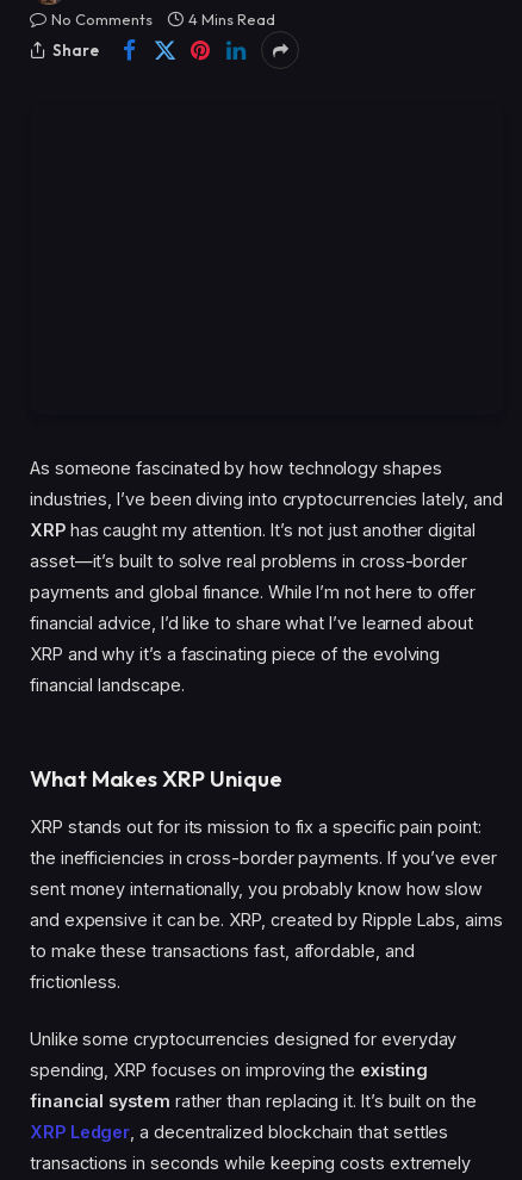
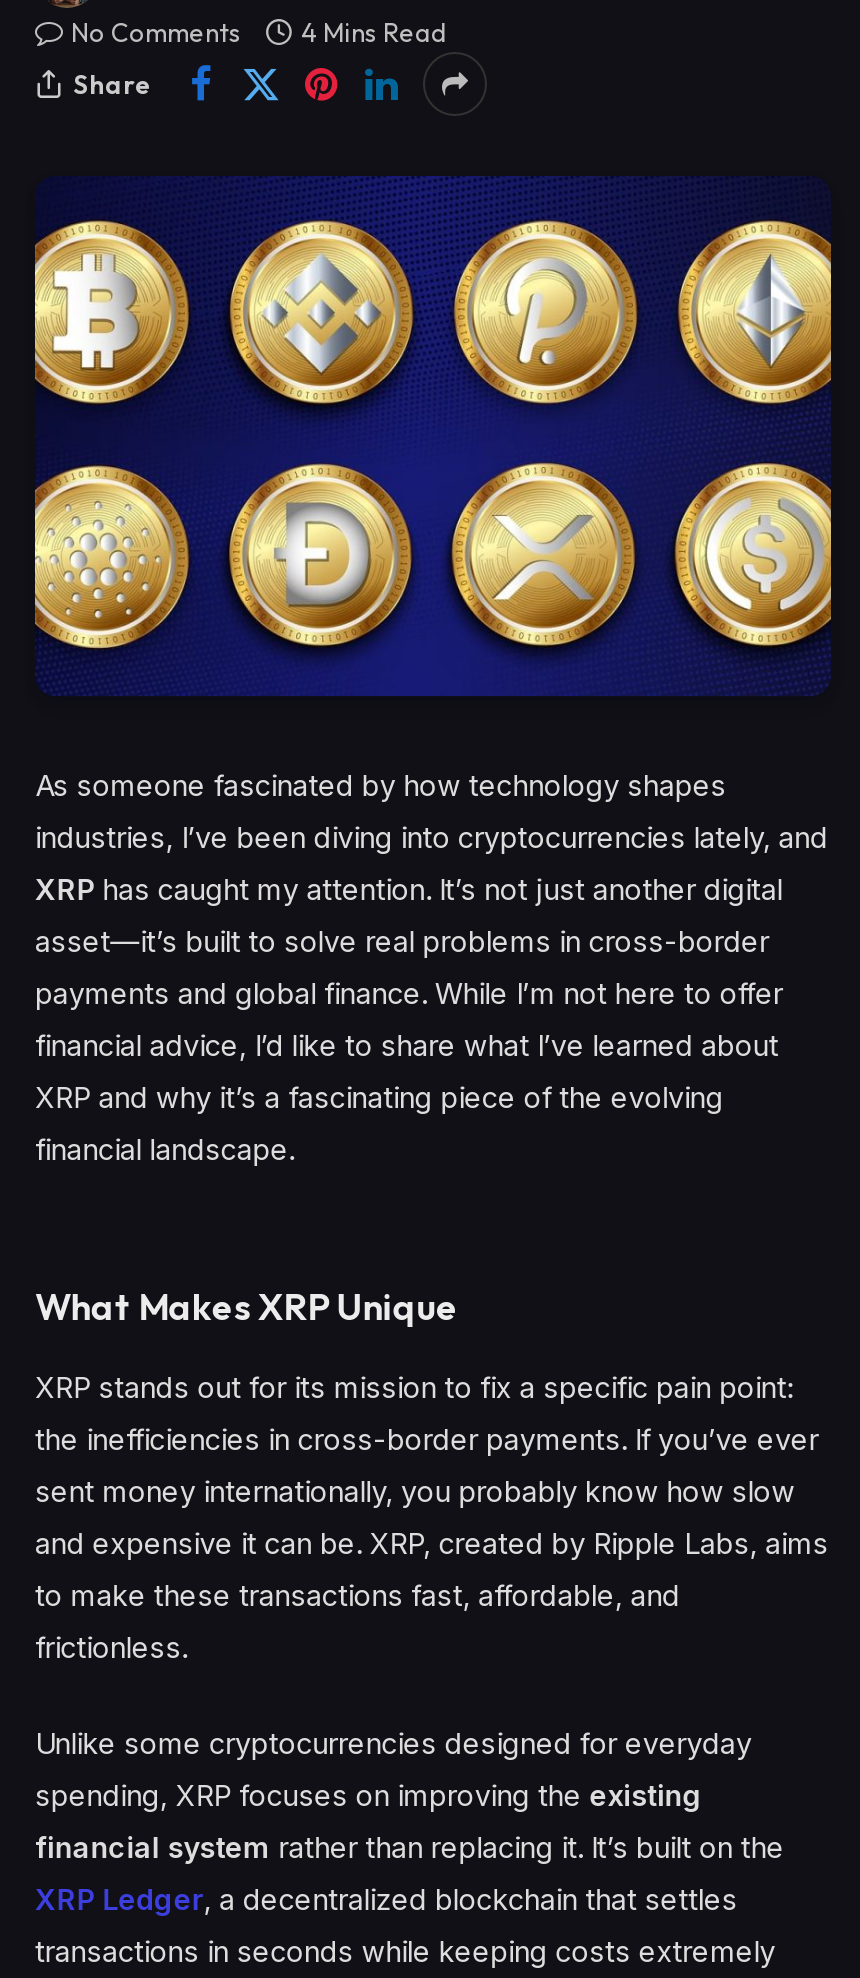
+ [image]
